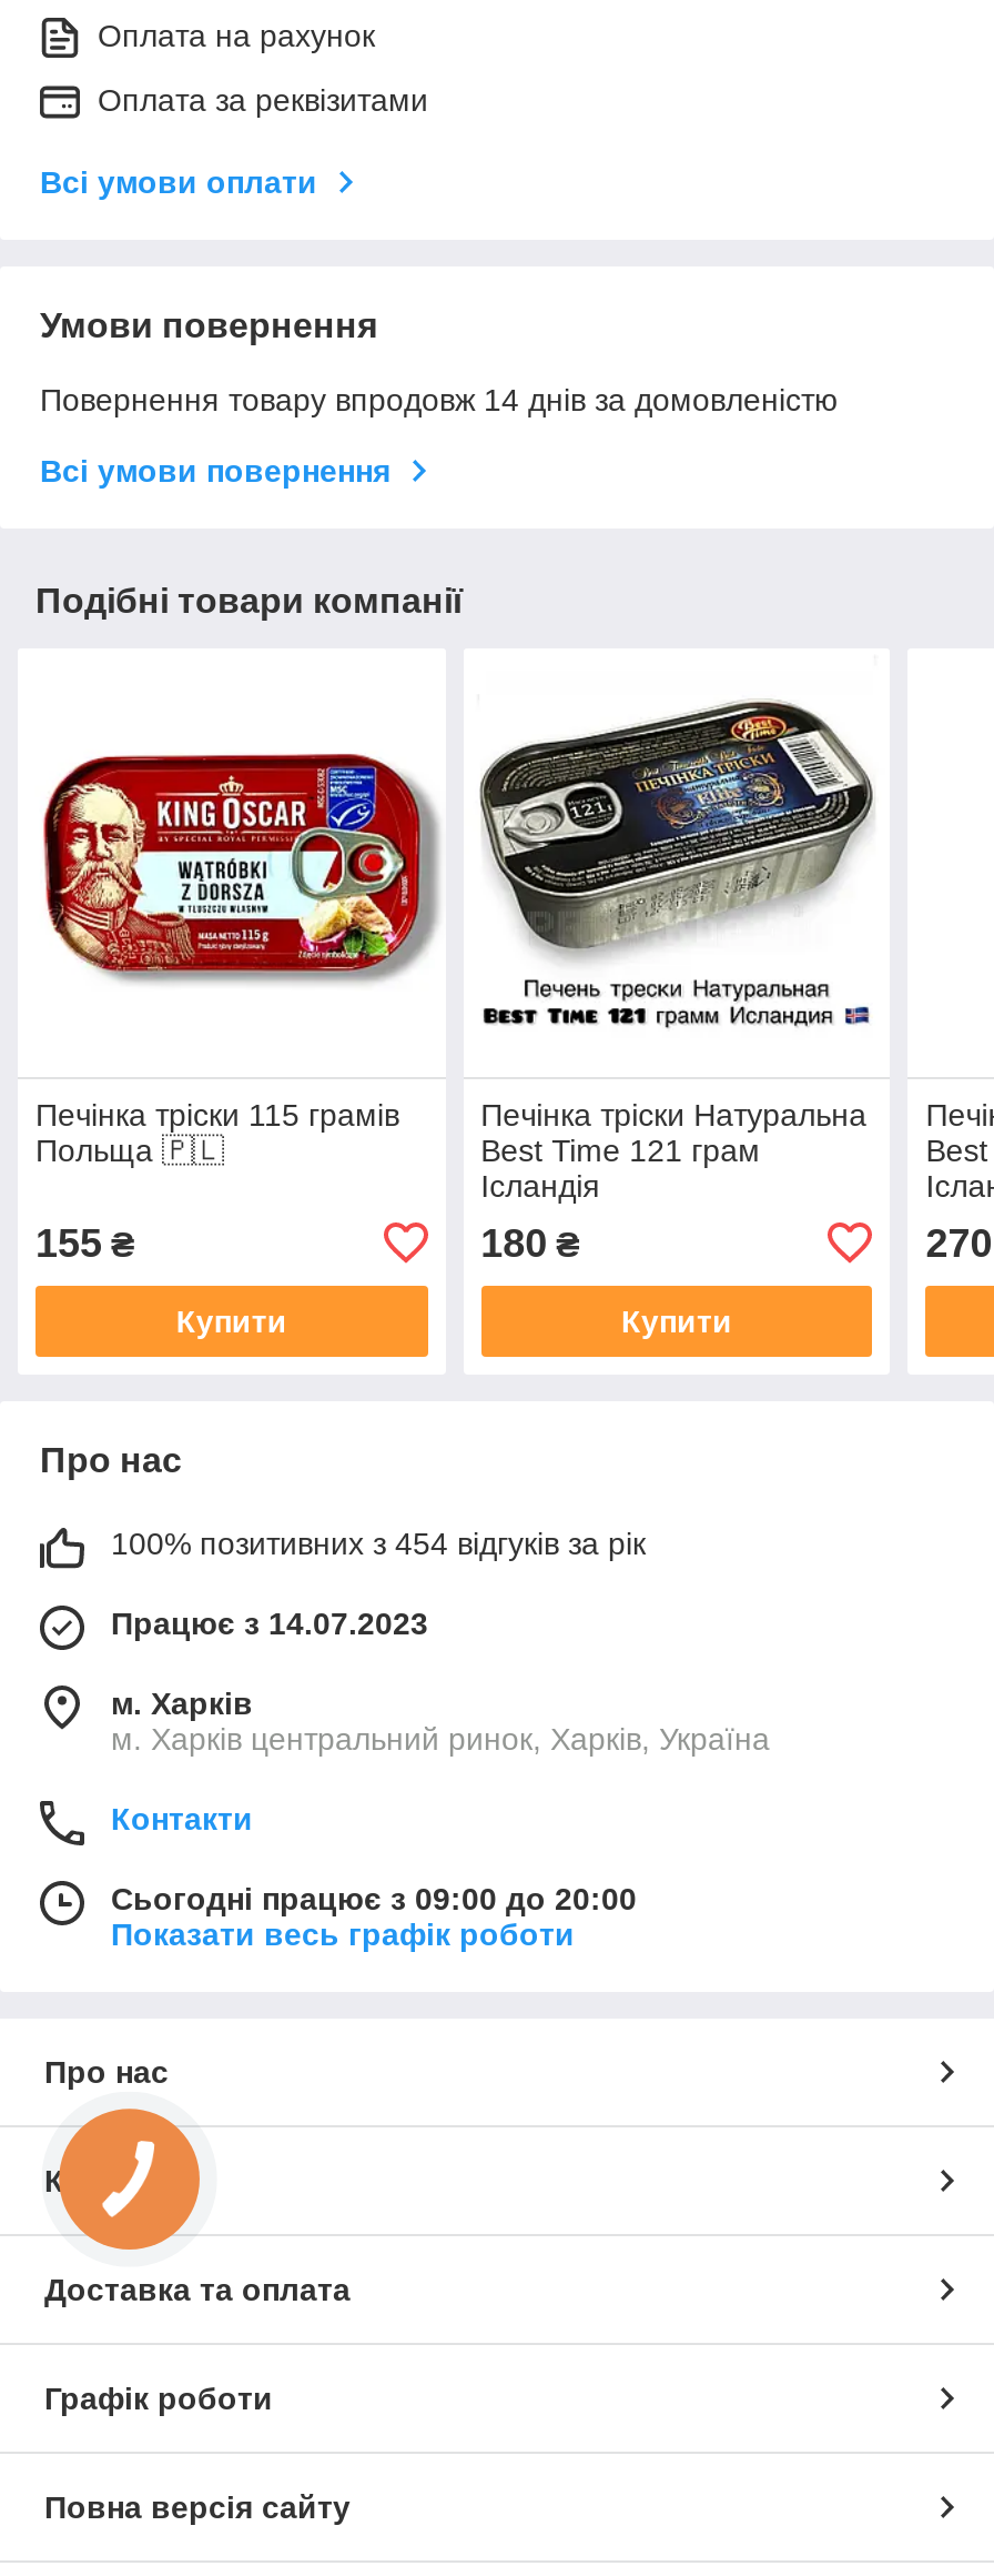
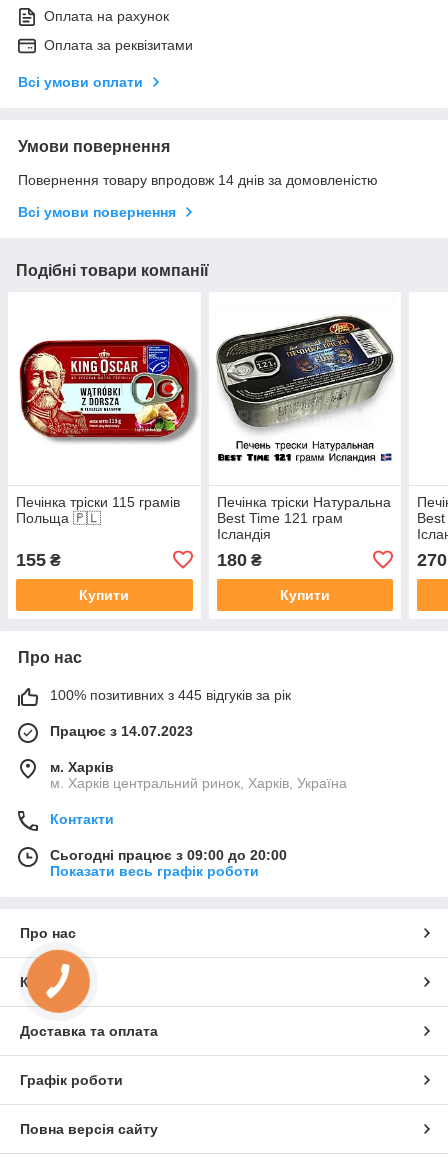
- 100% позитивних з 454 відгуків за рік
+ 100% позитивних з 445 відгуків за рік
